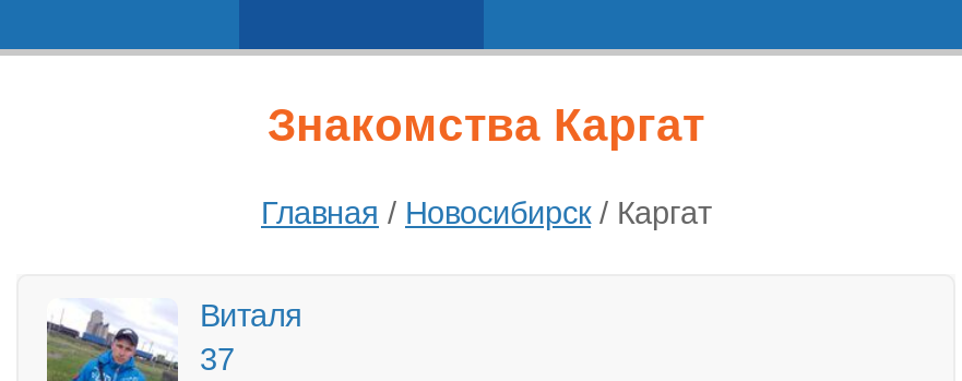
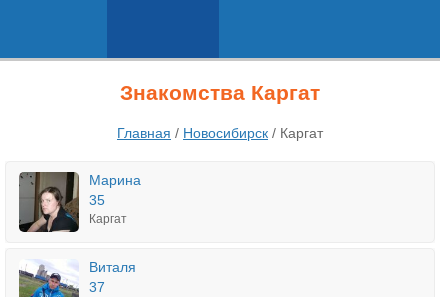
+ [image]
+ Марина
+ 35
+ Каргат
